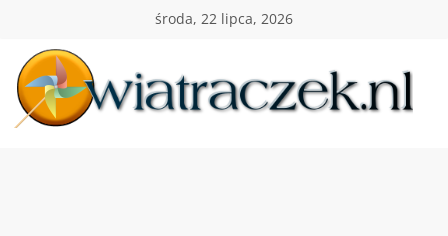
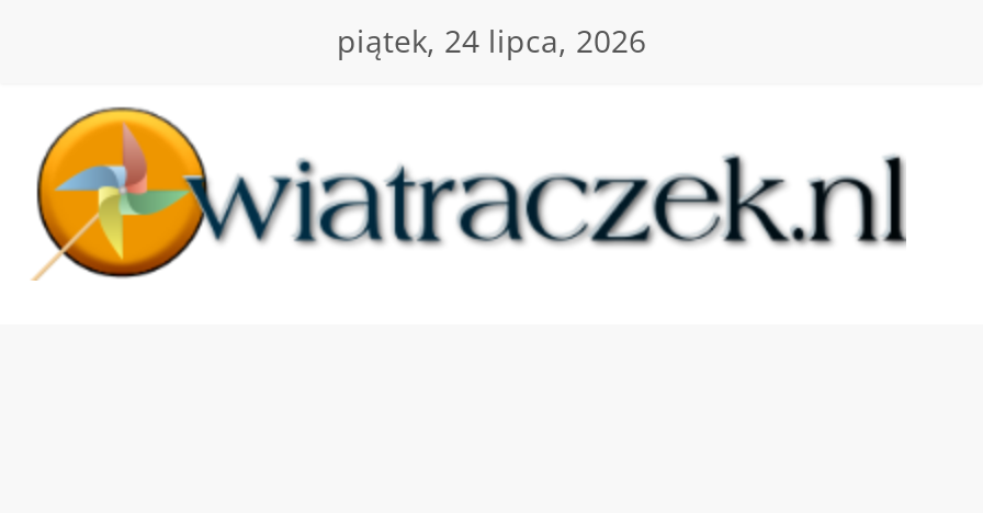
- środa, 22 lipca, 2026
+ piątek, 24 lipca, 2026
